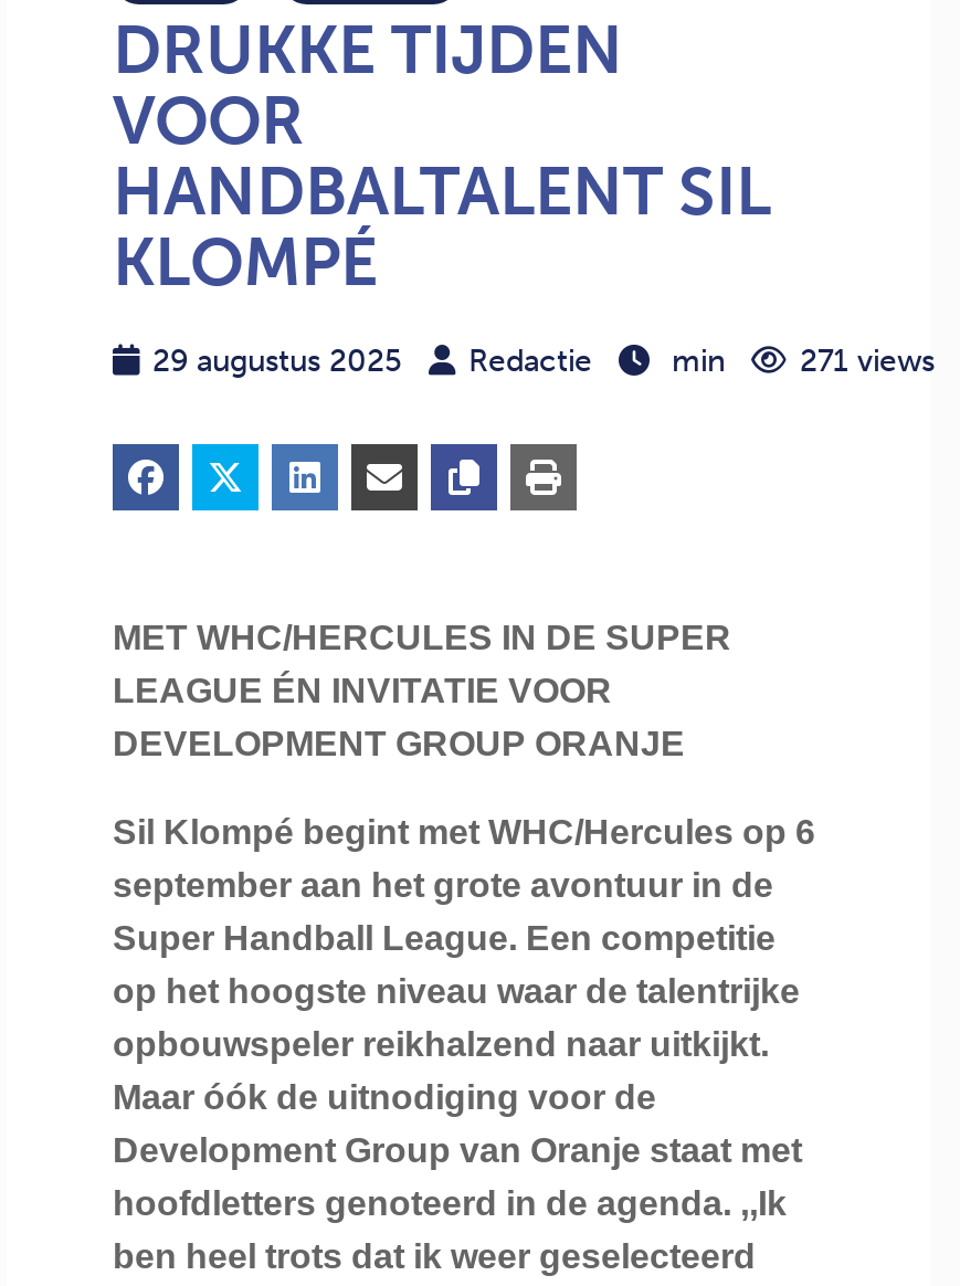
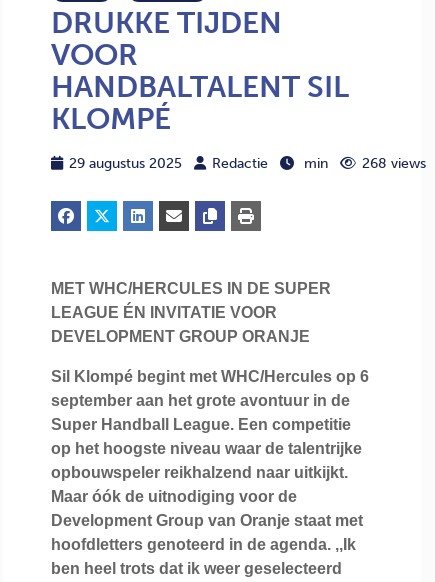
- 29 augustus 2025 Redactie min 271 views
+ 29 augustus 2025 Redactie min 268 views
